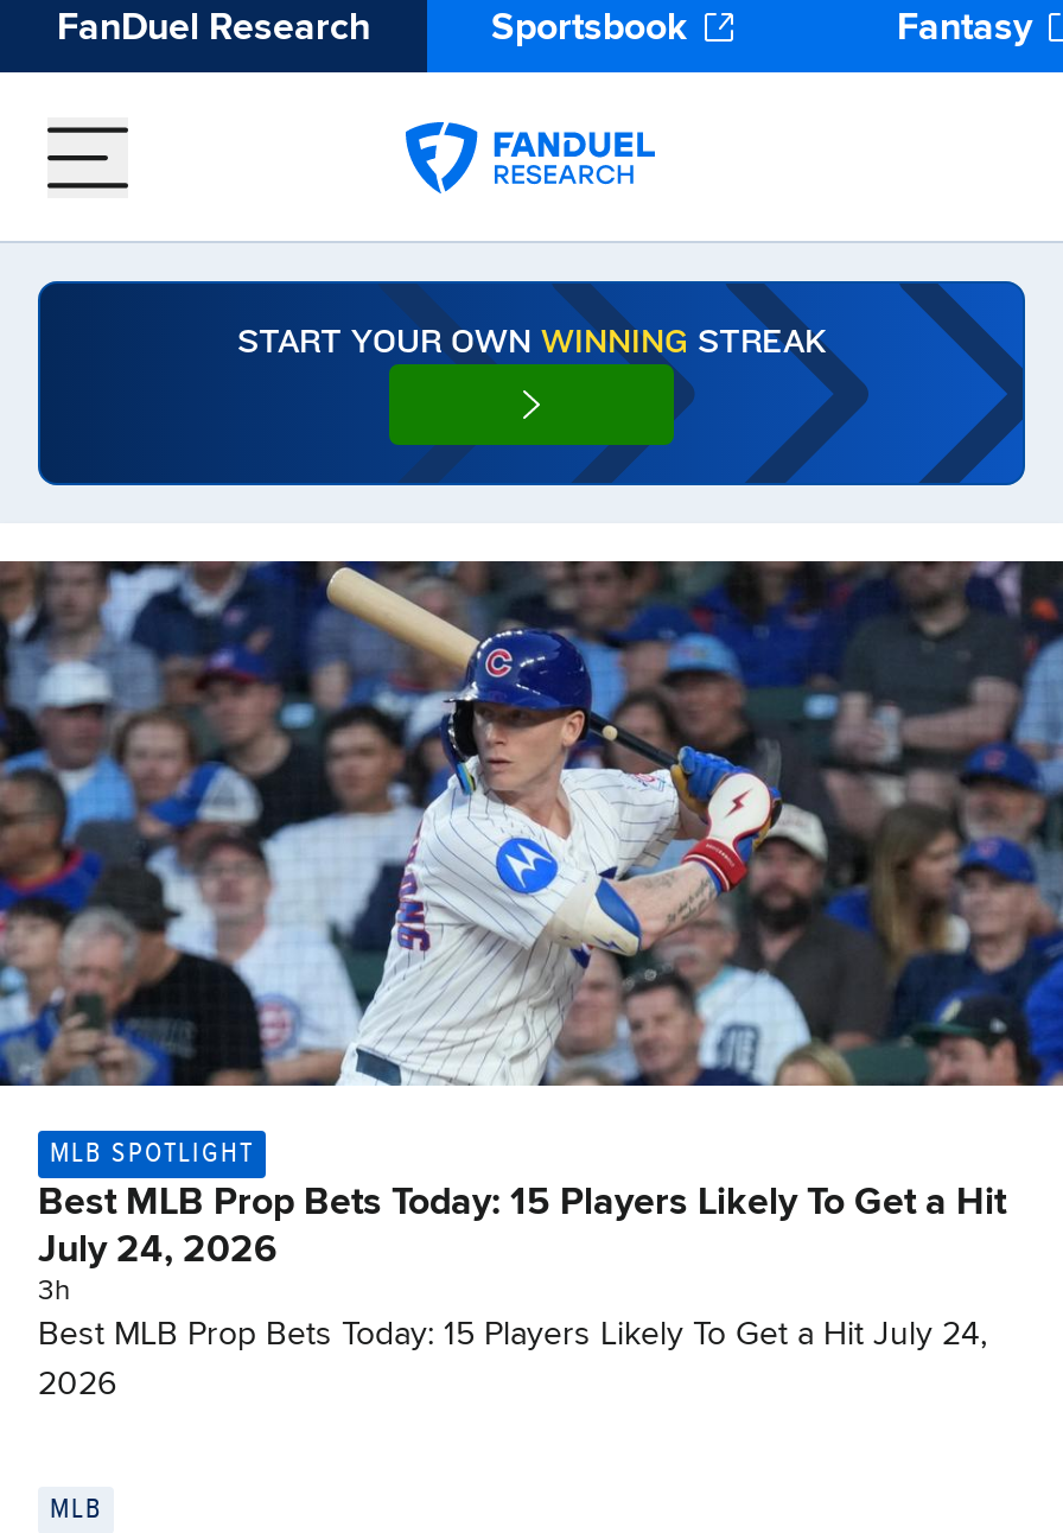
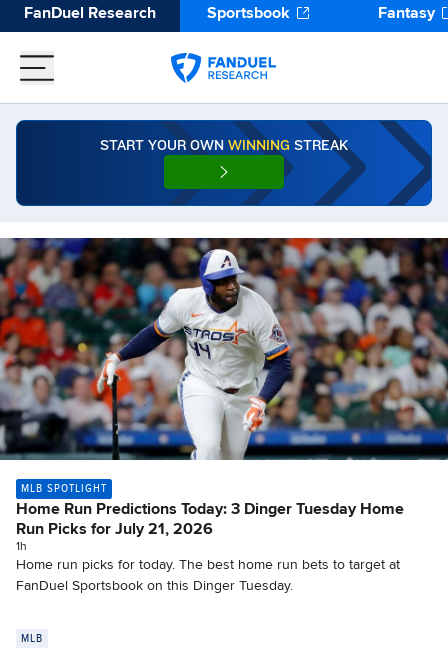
- [image]
+ [image]

- Best MLB Prop Bets Today: 15 Players Likely To Get a Hit
- July 24, 2026
- 3h
- Best MLB Prop Bets Today: 15 Players Likely To Get a Hit July 24,
+ Home Run Predictions Today: 3 Dinger Tuesday Home
+ Run Picks for July 21, 2026
+ 1h
+ Home run picks for today. The best home run bets to target at

- 2026
+ FanDuel Sportsbook on this Dinger Tuesday.
